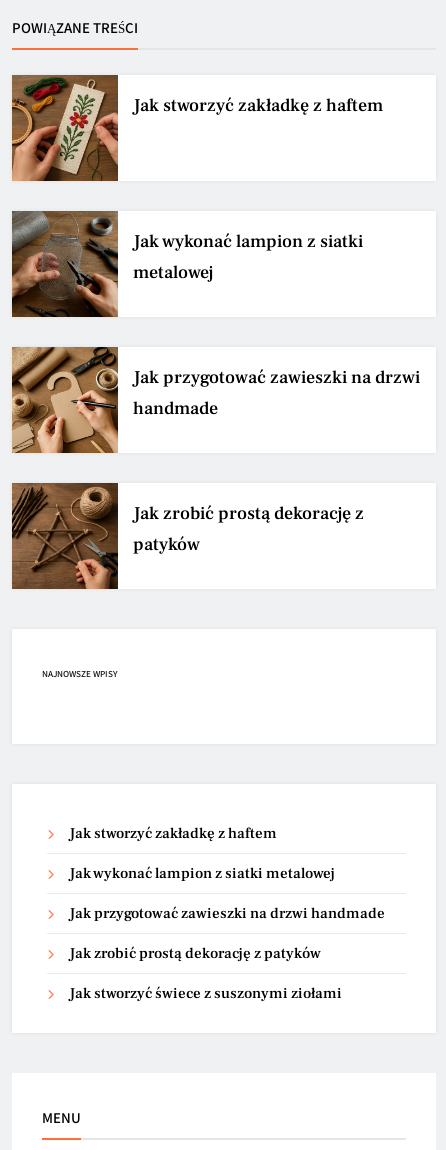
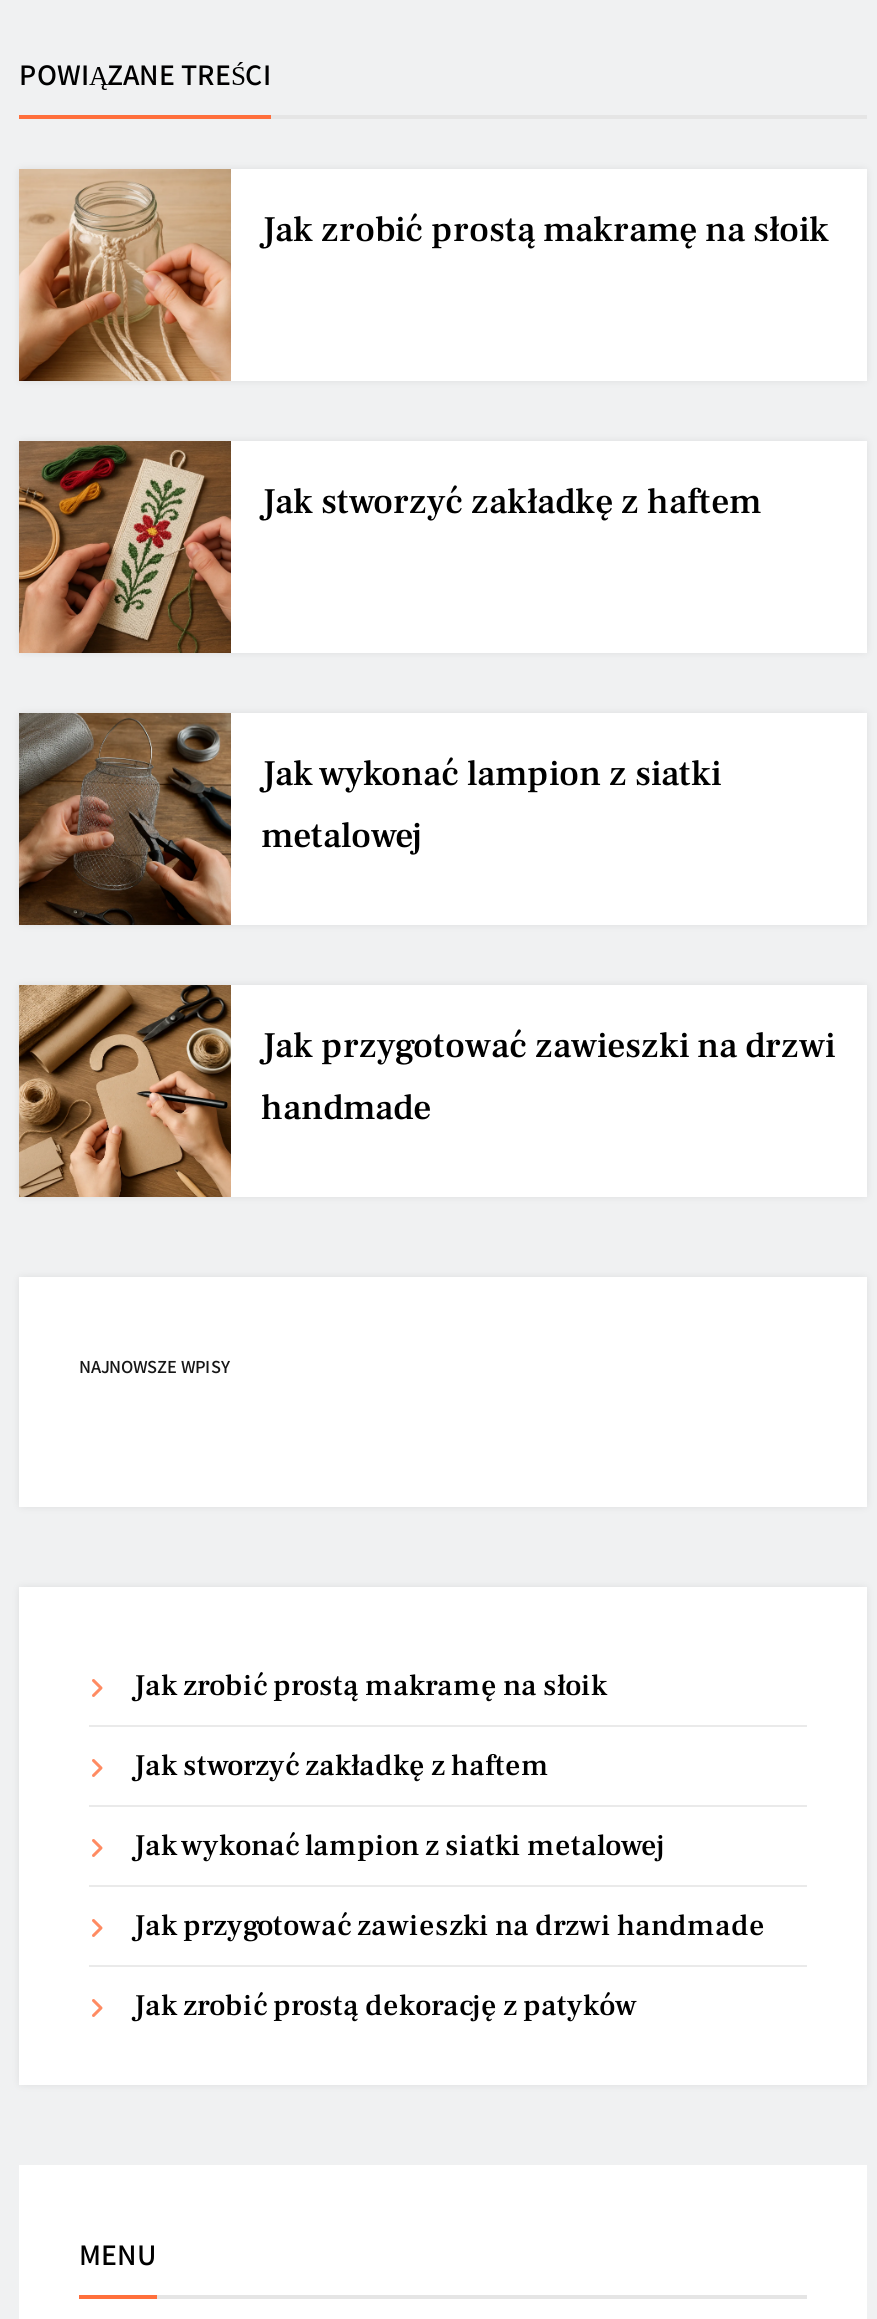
+ [image]
+ Jak zrobić prostą makramę na słoik

moved down: [image] | Jak stworzyć zakładkę z haftem | Jak wykonać lampion z siatki | metalowej | Jak przygotować zawieszki na drzwi | handmade

- [image]
- Jak zrobić prostą dekorację z
- patyków

+ Jak zrobić prostą makramę na słoik

moved down: Jak stworzyć zakładkę z haftem | Jak wykonać lampion z siatki metalowej | Jak przygotować zawieszki na drzwi handmade | Jak zrobić prostą dekorację z patyków

- Jak stworzyć świece z suszonymi ziołami
